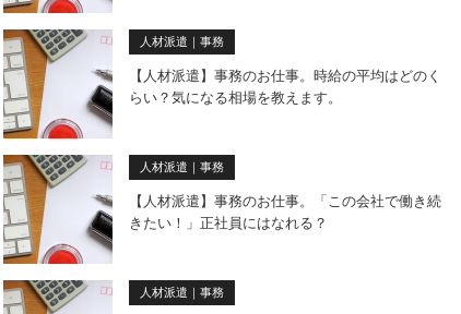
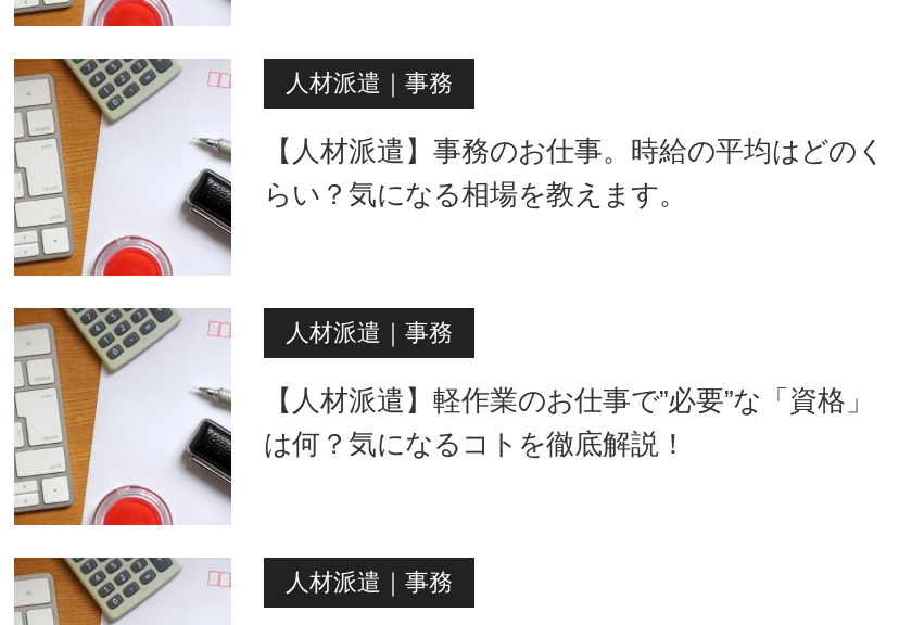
- 【人材派遣】事務のお仕事。「この会社で働き続
- きたい！」正社員にはなれる？
+ 【人材派遣】軽作業のお仕事で”必要”な「資格」
+ は何？気になるコトを徹底解説！
